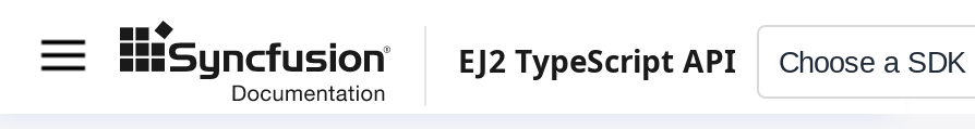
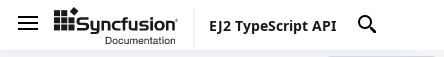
- Choose a SDK
